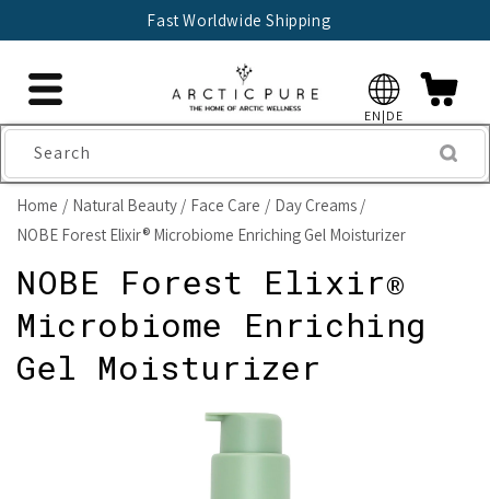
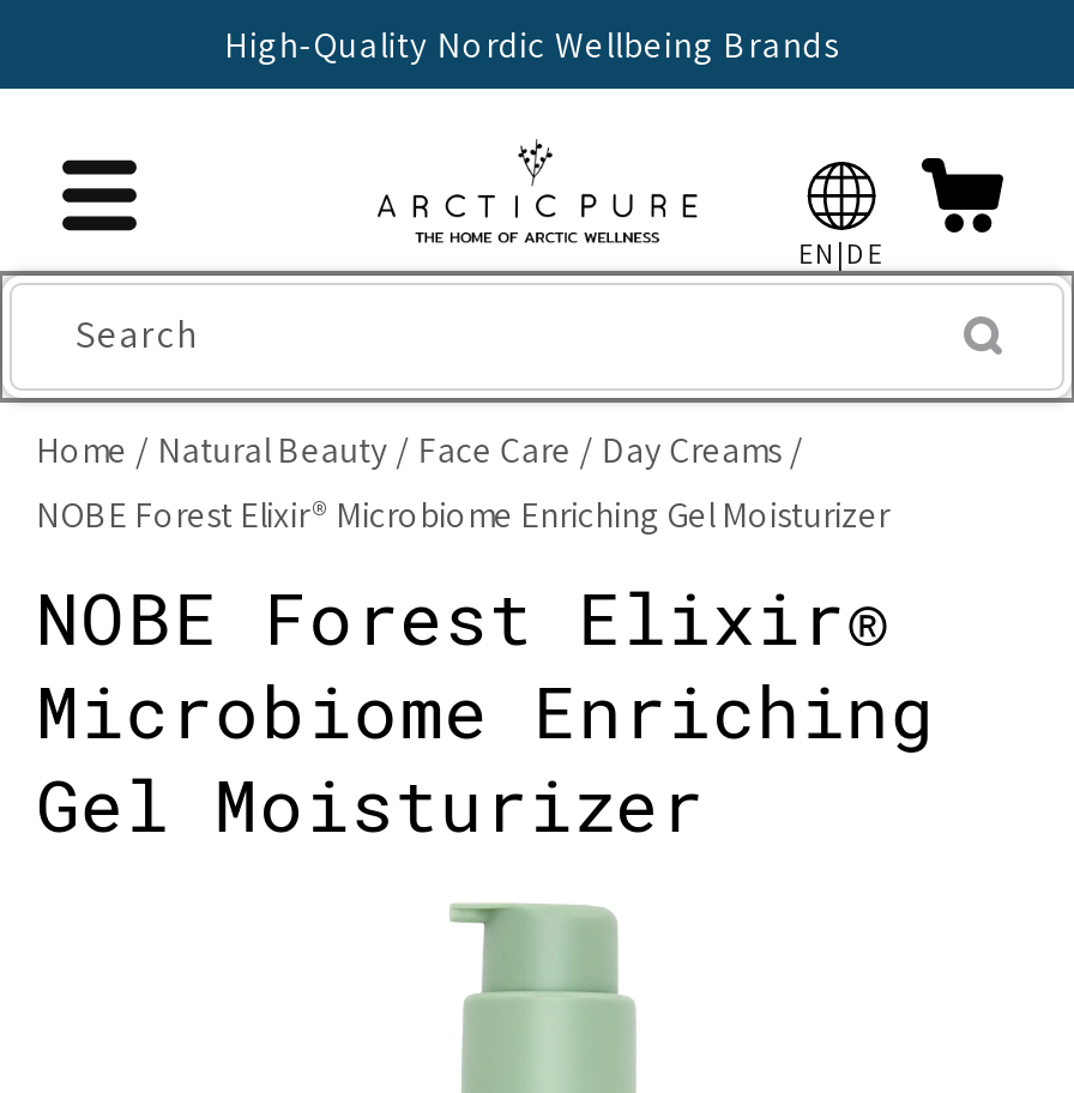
- Fast Worldwide Shipping
+ High-Quality Nordic Wellbeing Brands
